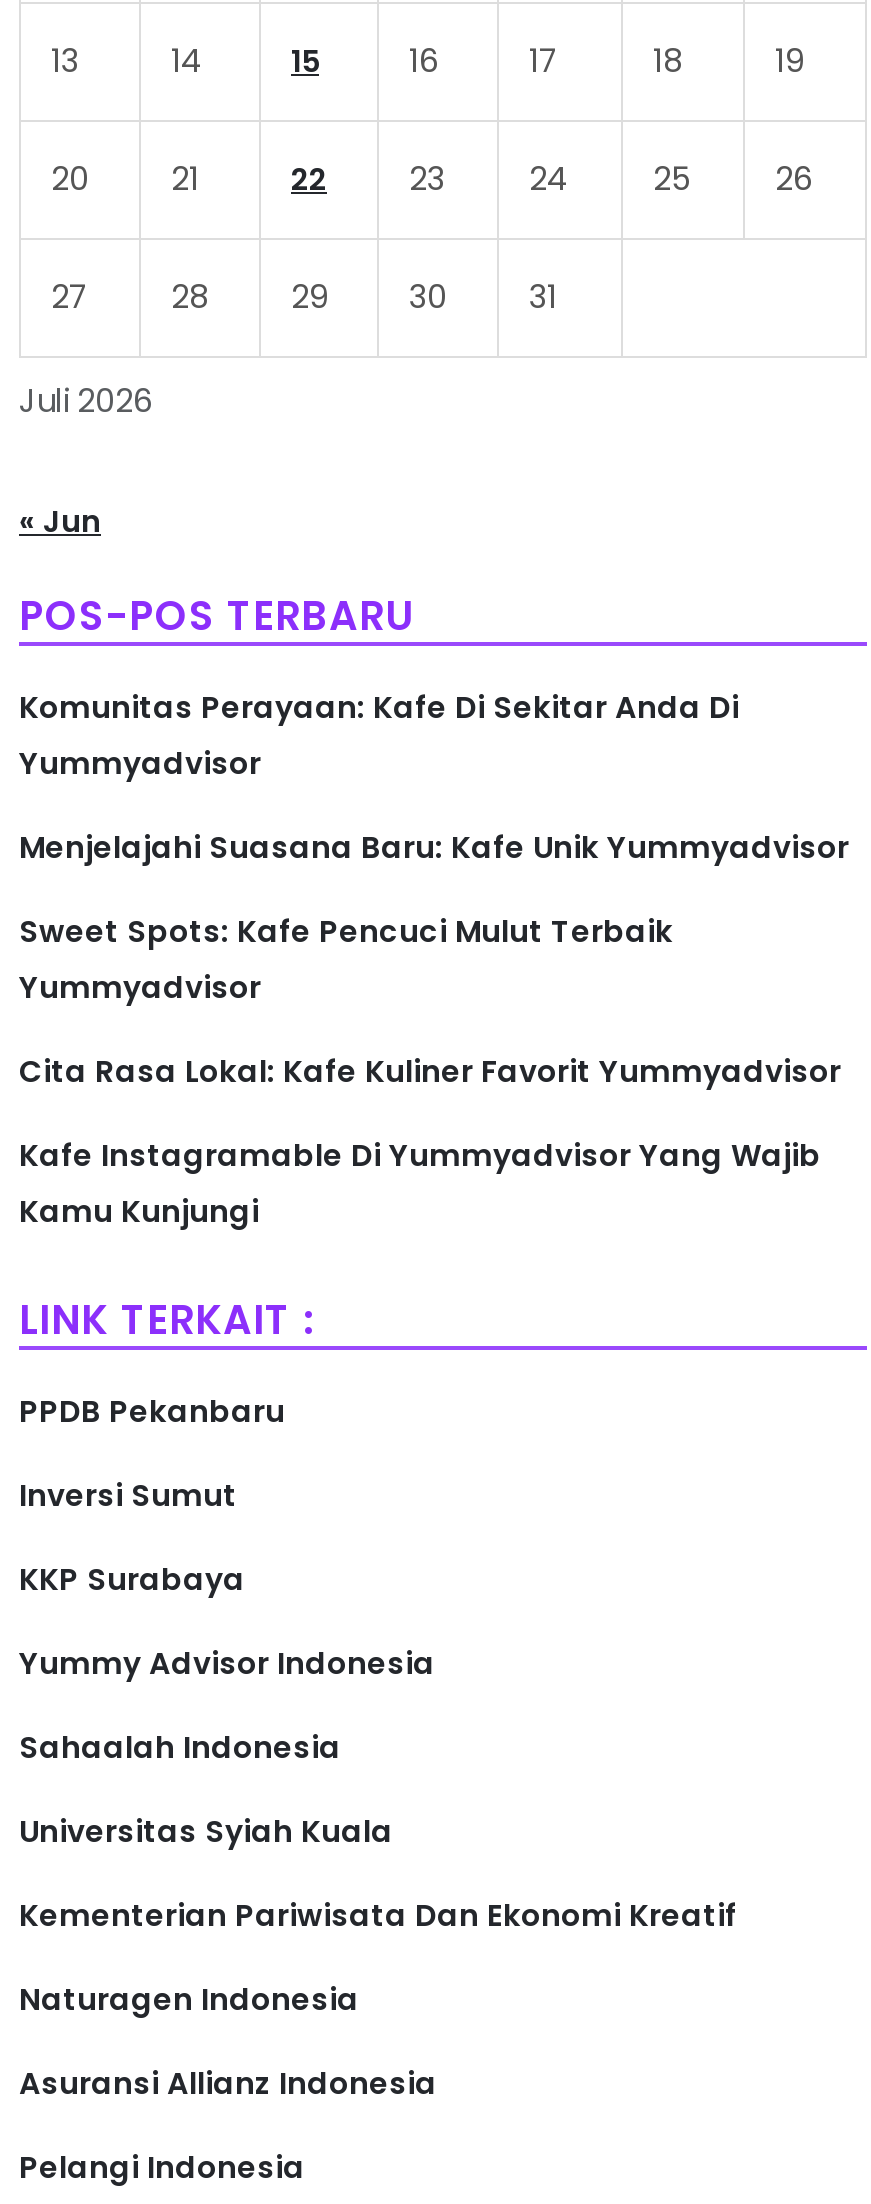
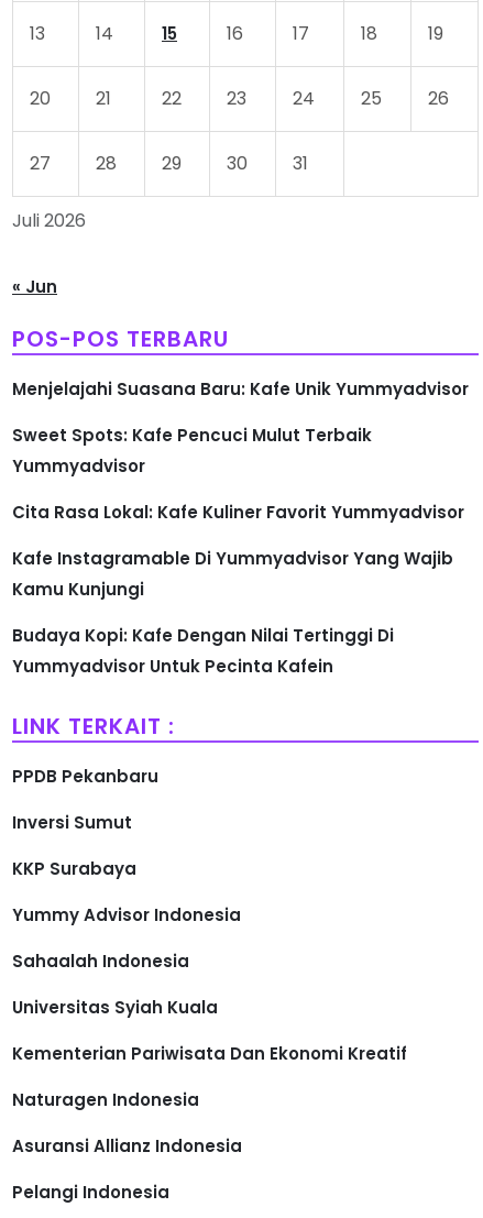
- Komunitas Perayaan: Kafe Di Sekitar Anda Di
- Yummyadvisor

moved up: Menjelajahi Suasana Baru: Kafe Unik Yummyadvisor | Sweet Spots: Kafe Pencuci Mulut Terbaik | Yummyadvisor | Cita Rasa Lokal: Kafe Kuliner Favorit Yummyadvisor | Kafe Instagramable Di Yummyadvisor Yang Wajib | Kamu Kunjungi

+ Budaya Kopi: Kafe Dengan Nilai Tertinggi Di
+ Yummyadvisor Untuk Pecinta Kafein
